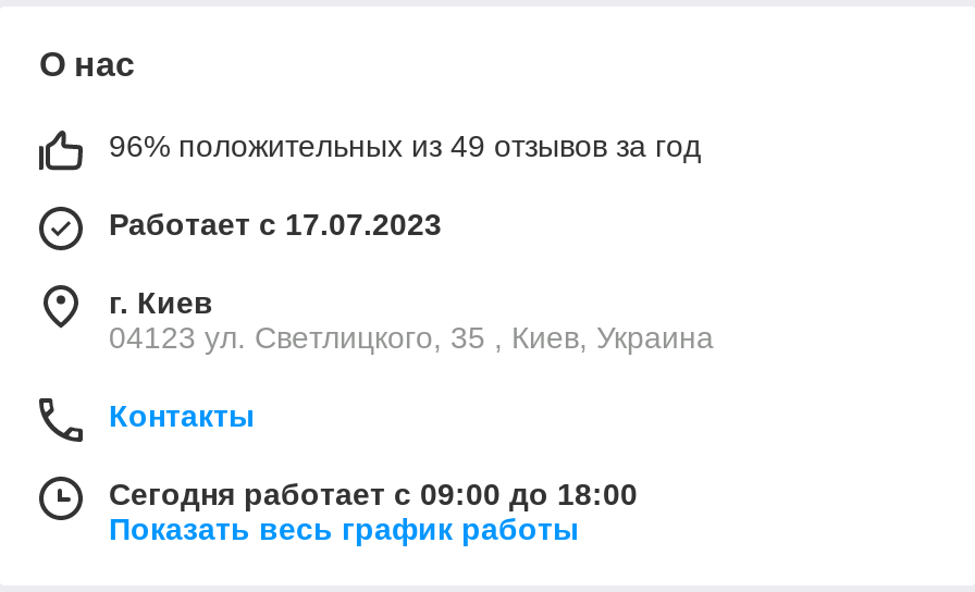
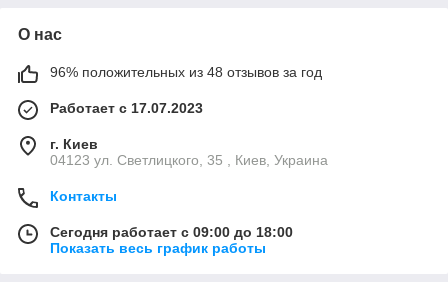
- 96% положительных из 49 отзывов за год
+ 96% положительных из 48 отзывов за год
